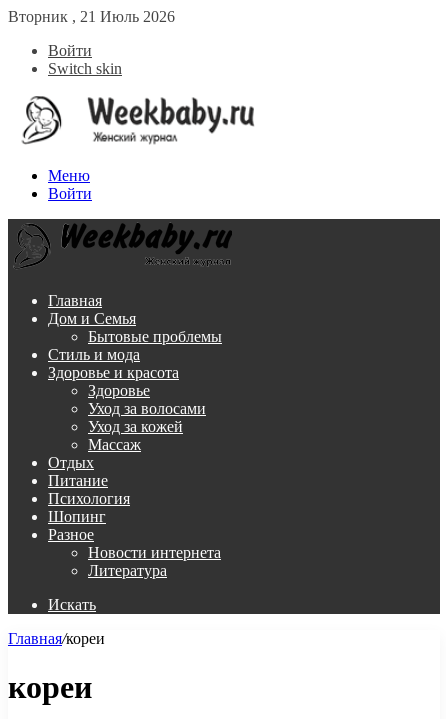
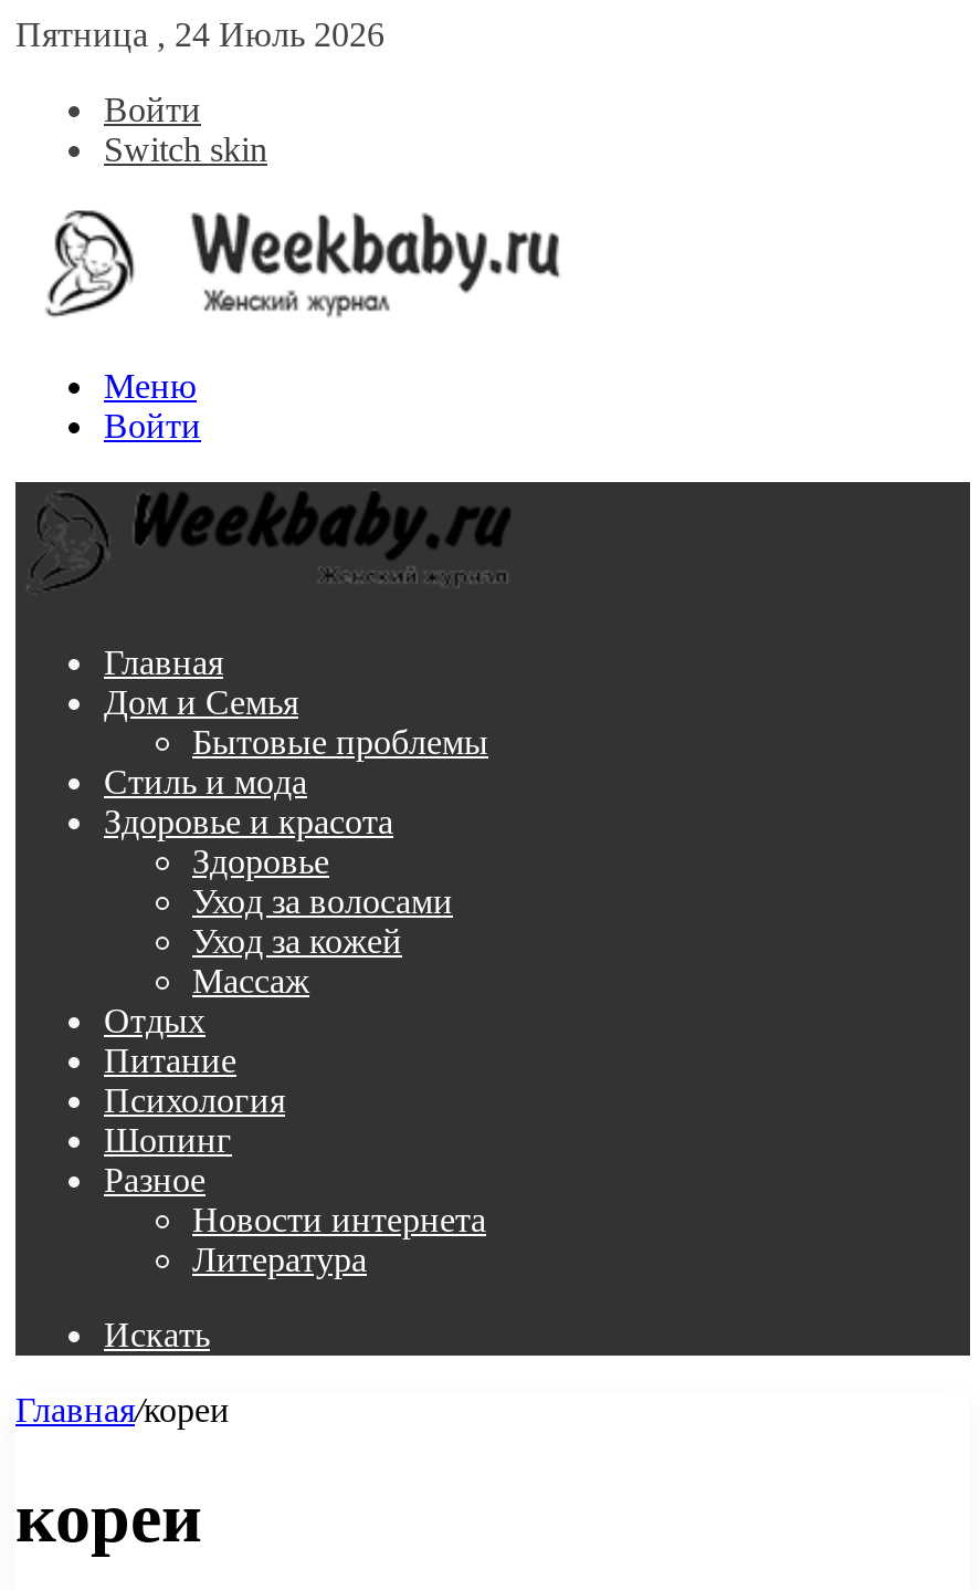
- Вторник , 21 Июль 2026
+ Пятница , 24 Июль 2026
